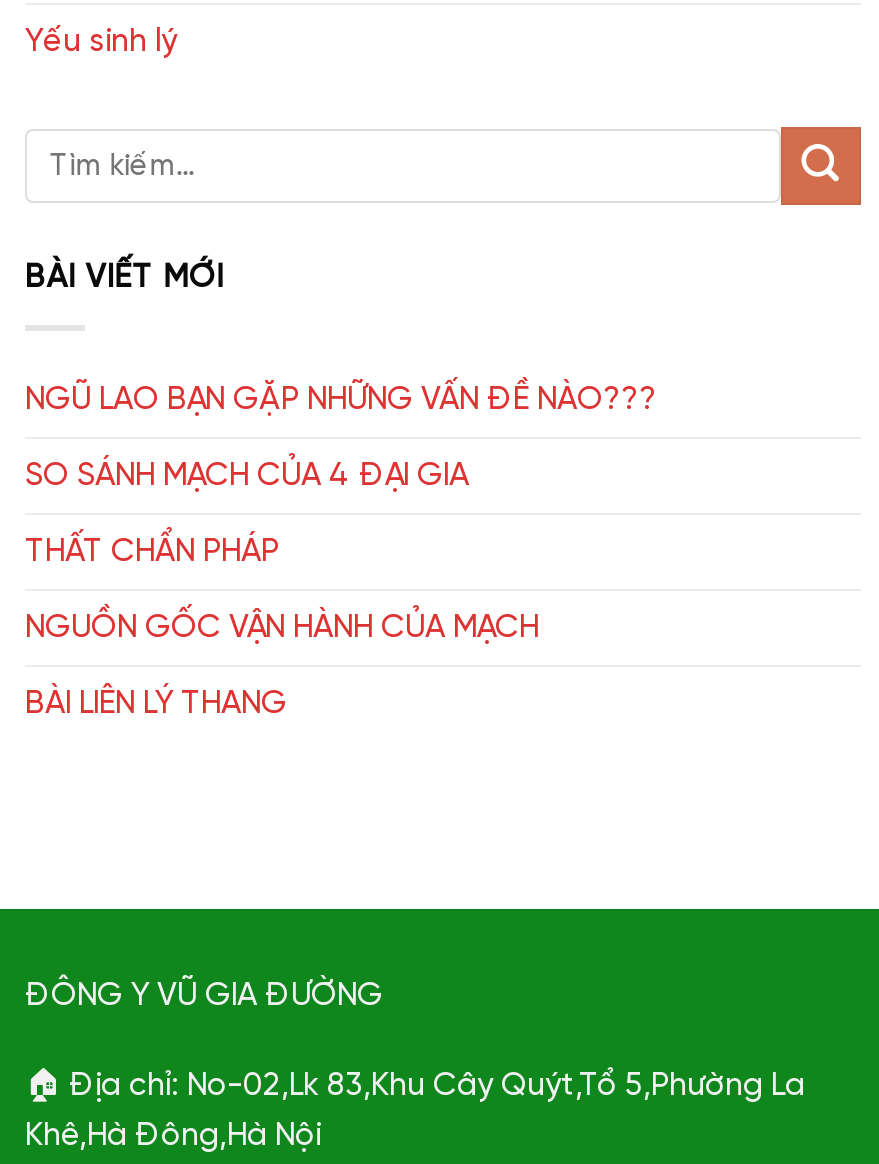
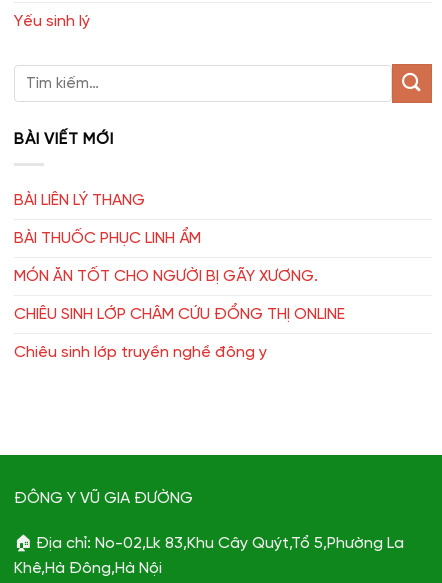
- NGŨ LAO BẠN GẶP NHỮNG VẤN ĐỀ NÀO???
- SO SÁNH MẠCH CỦA 4 ĐẠI GIA
- THẤT CHẨN PHÁP
- NGUỒN GỐC VẬN HÀNH CỦA MẠCH

moved up: BÀI LIÊN LÝ THANG

+ BÀI THUỐC PHỤC LINH ẨM
+ MÓN ĂN TỐT CHO NGƯỜI BỊ GÃY XƯƠNG.
+ CHIÊU SINH LỚP CHÂM CỨU ĐỔNG THỊ ONLINE
+ Chiêu sinh lớp truyền nghề đông y
